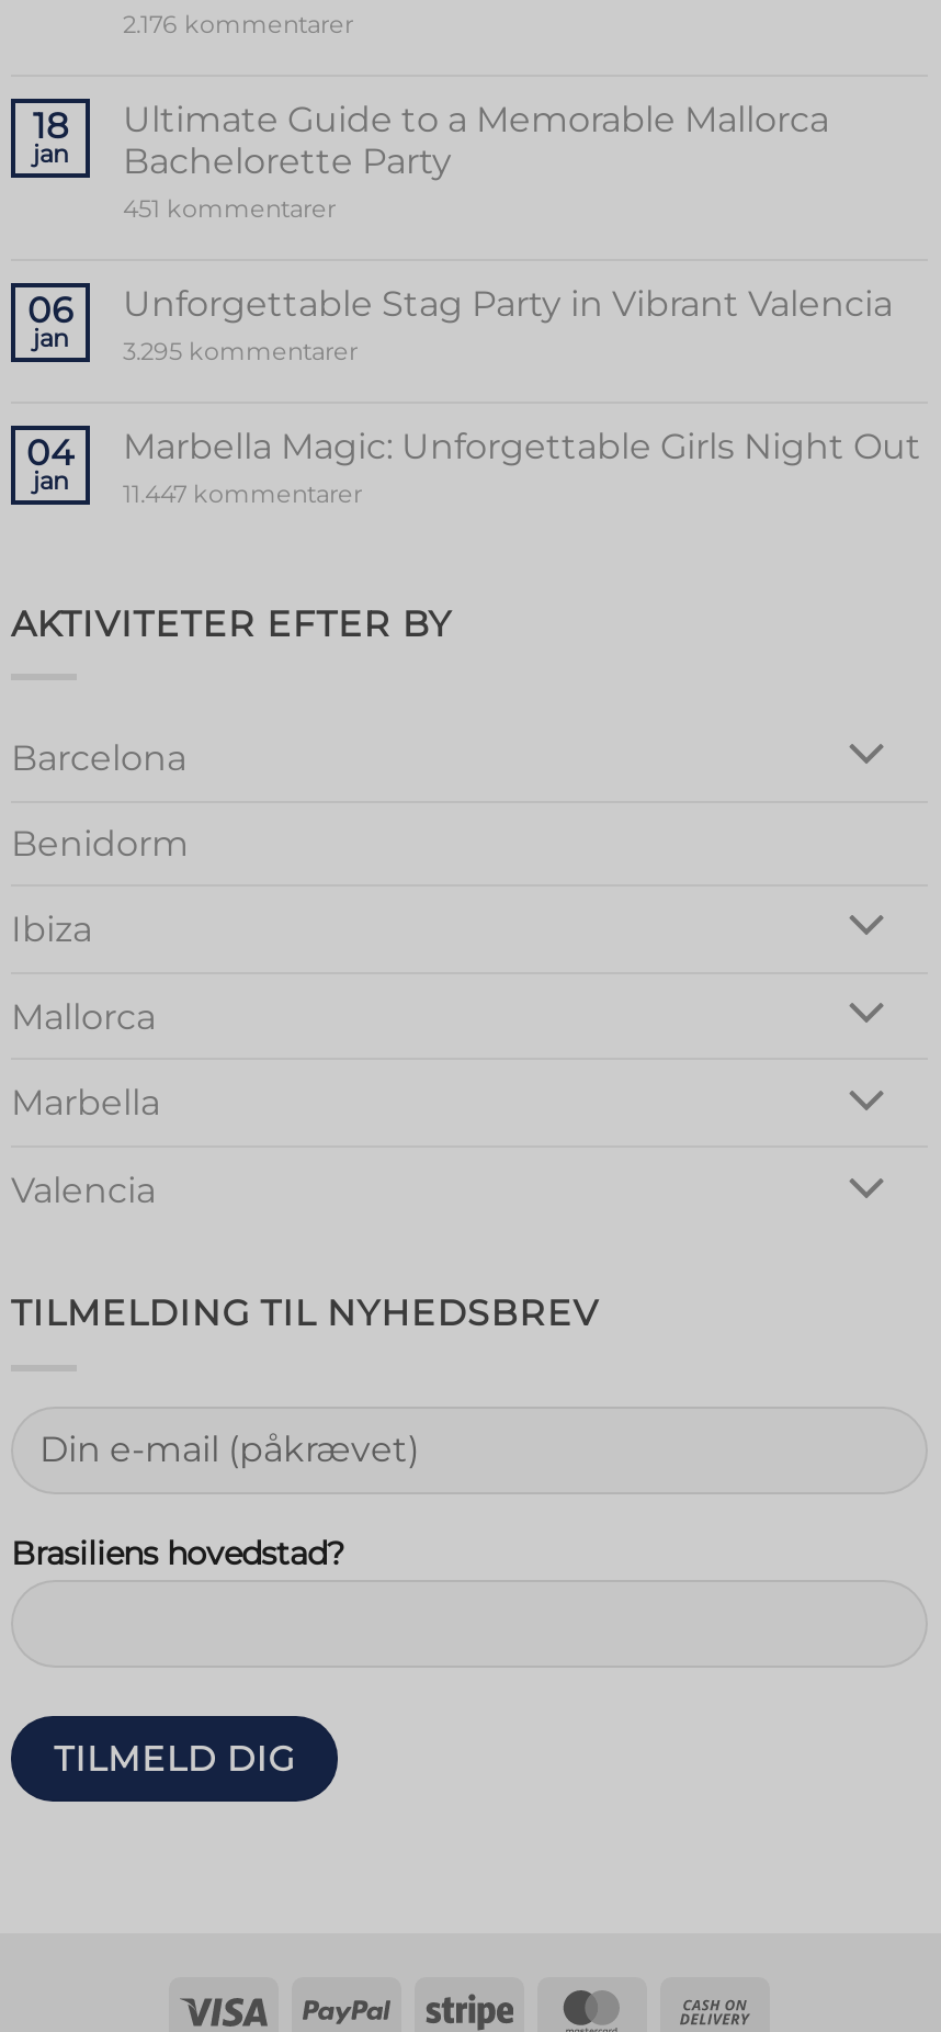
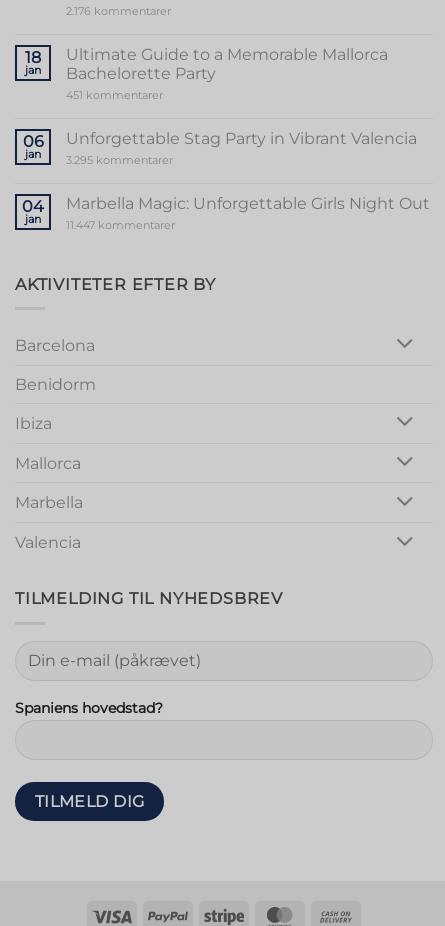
- Brasiliens hovedstad?
+ Spaniens hovedstad?
